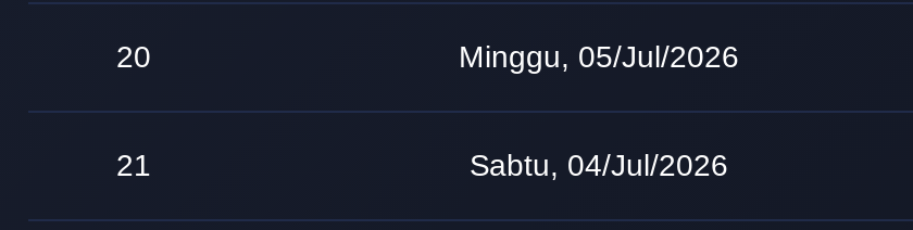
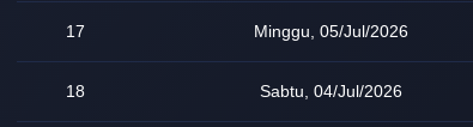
- 20
+ 17

- 21
+ 18
